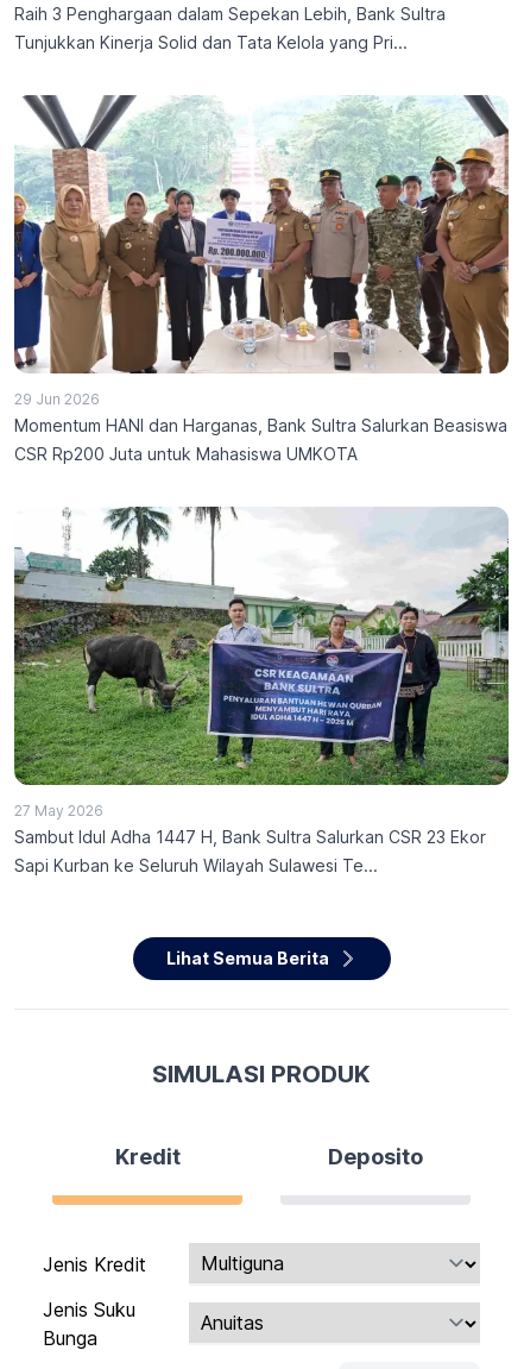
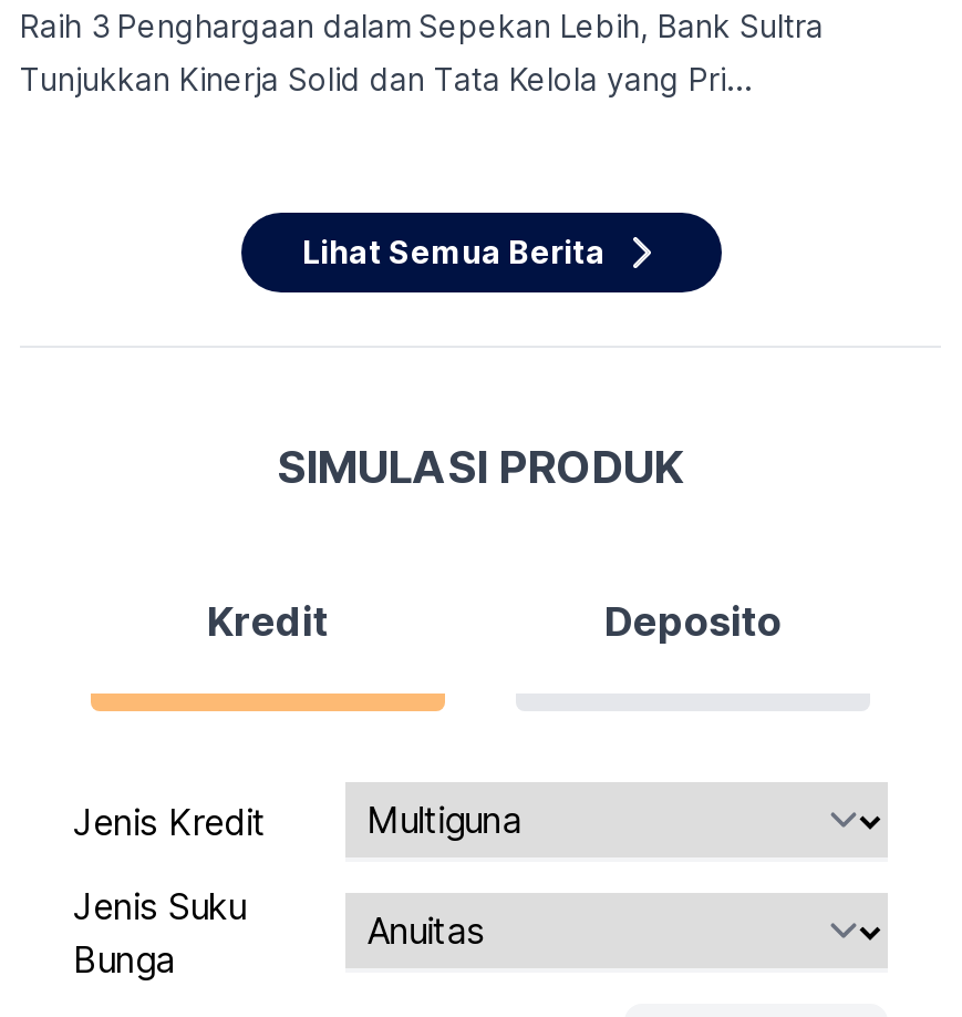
- [image]
- 29 Jun 2026
- Momentum HANI dan Harganas, Bank Sultra Salurkan Beasiswa
- CSR Rp200 Juta untuk Mahasiswa UMKOTA

- [image]
- 27 May 2026
- Sambut Idul Adha 1447 H, Bank Sultra Salurkan CSR 23 Ekor
- Sapi Kurban ke Seluruh Wilayah Sulawesi Te...
